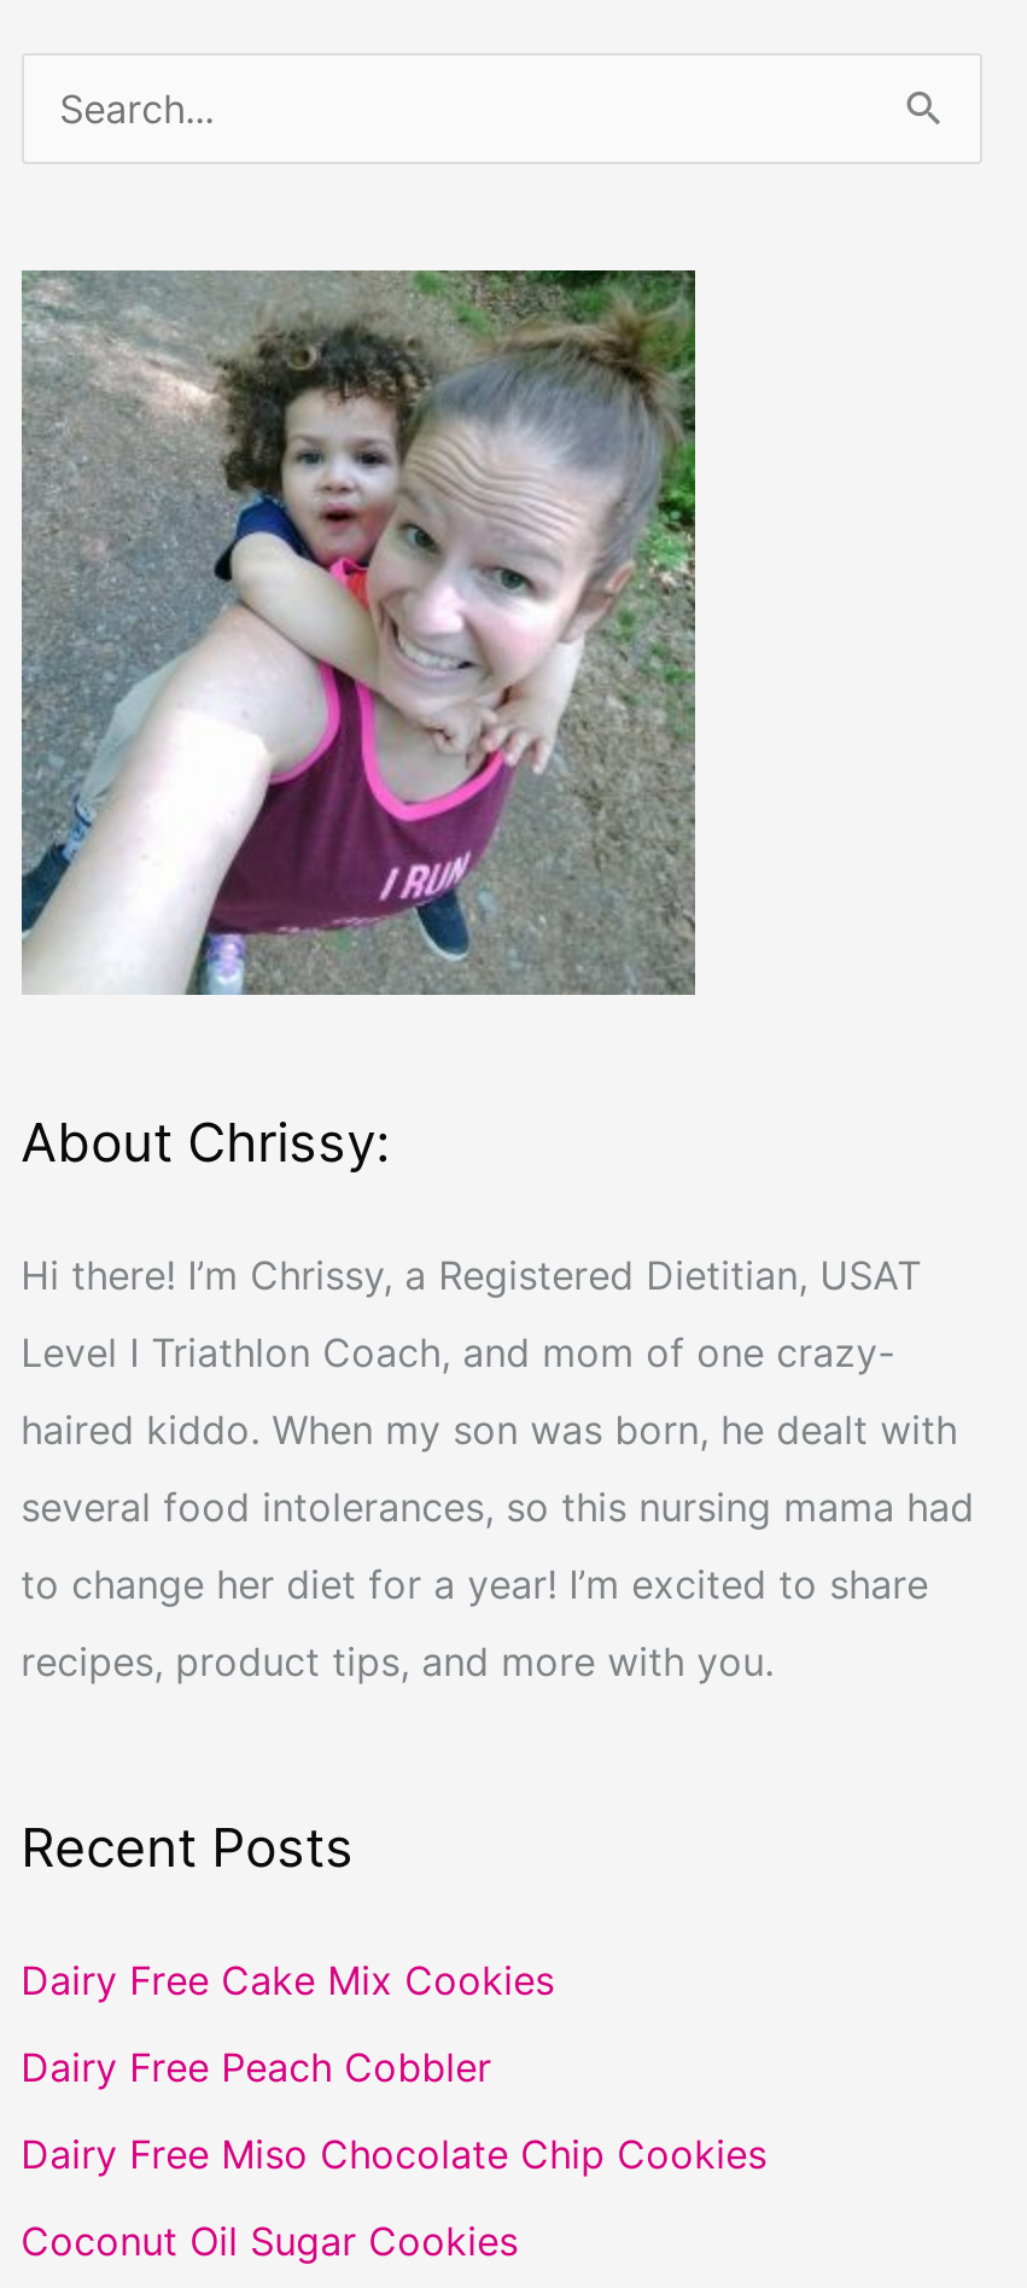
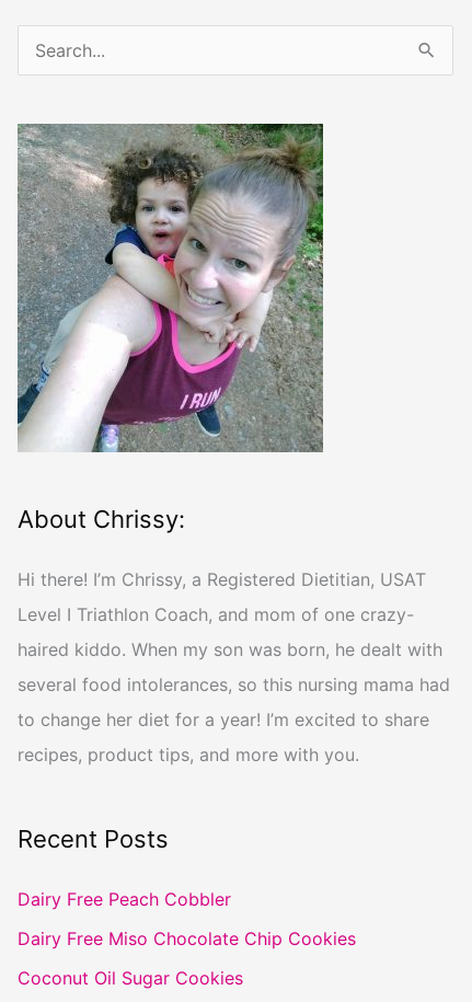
- Dairy Free Cake Mix Cookies
